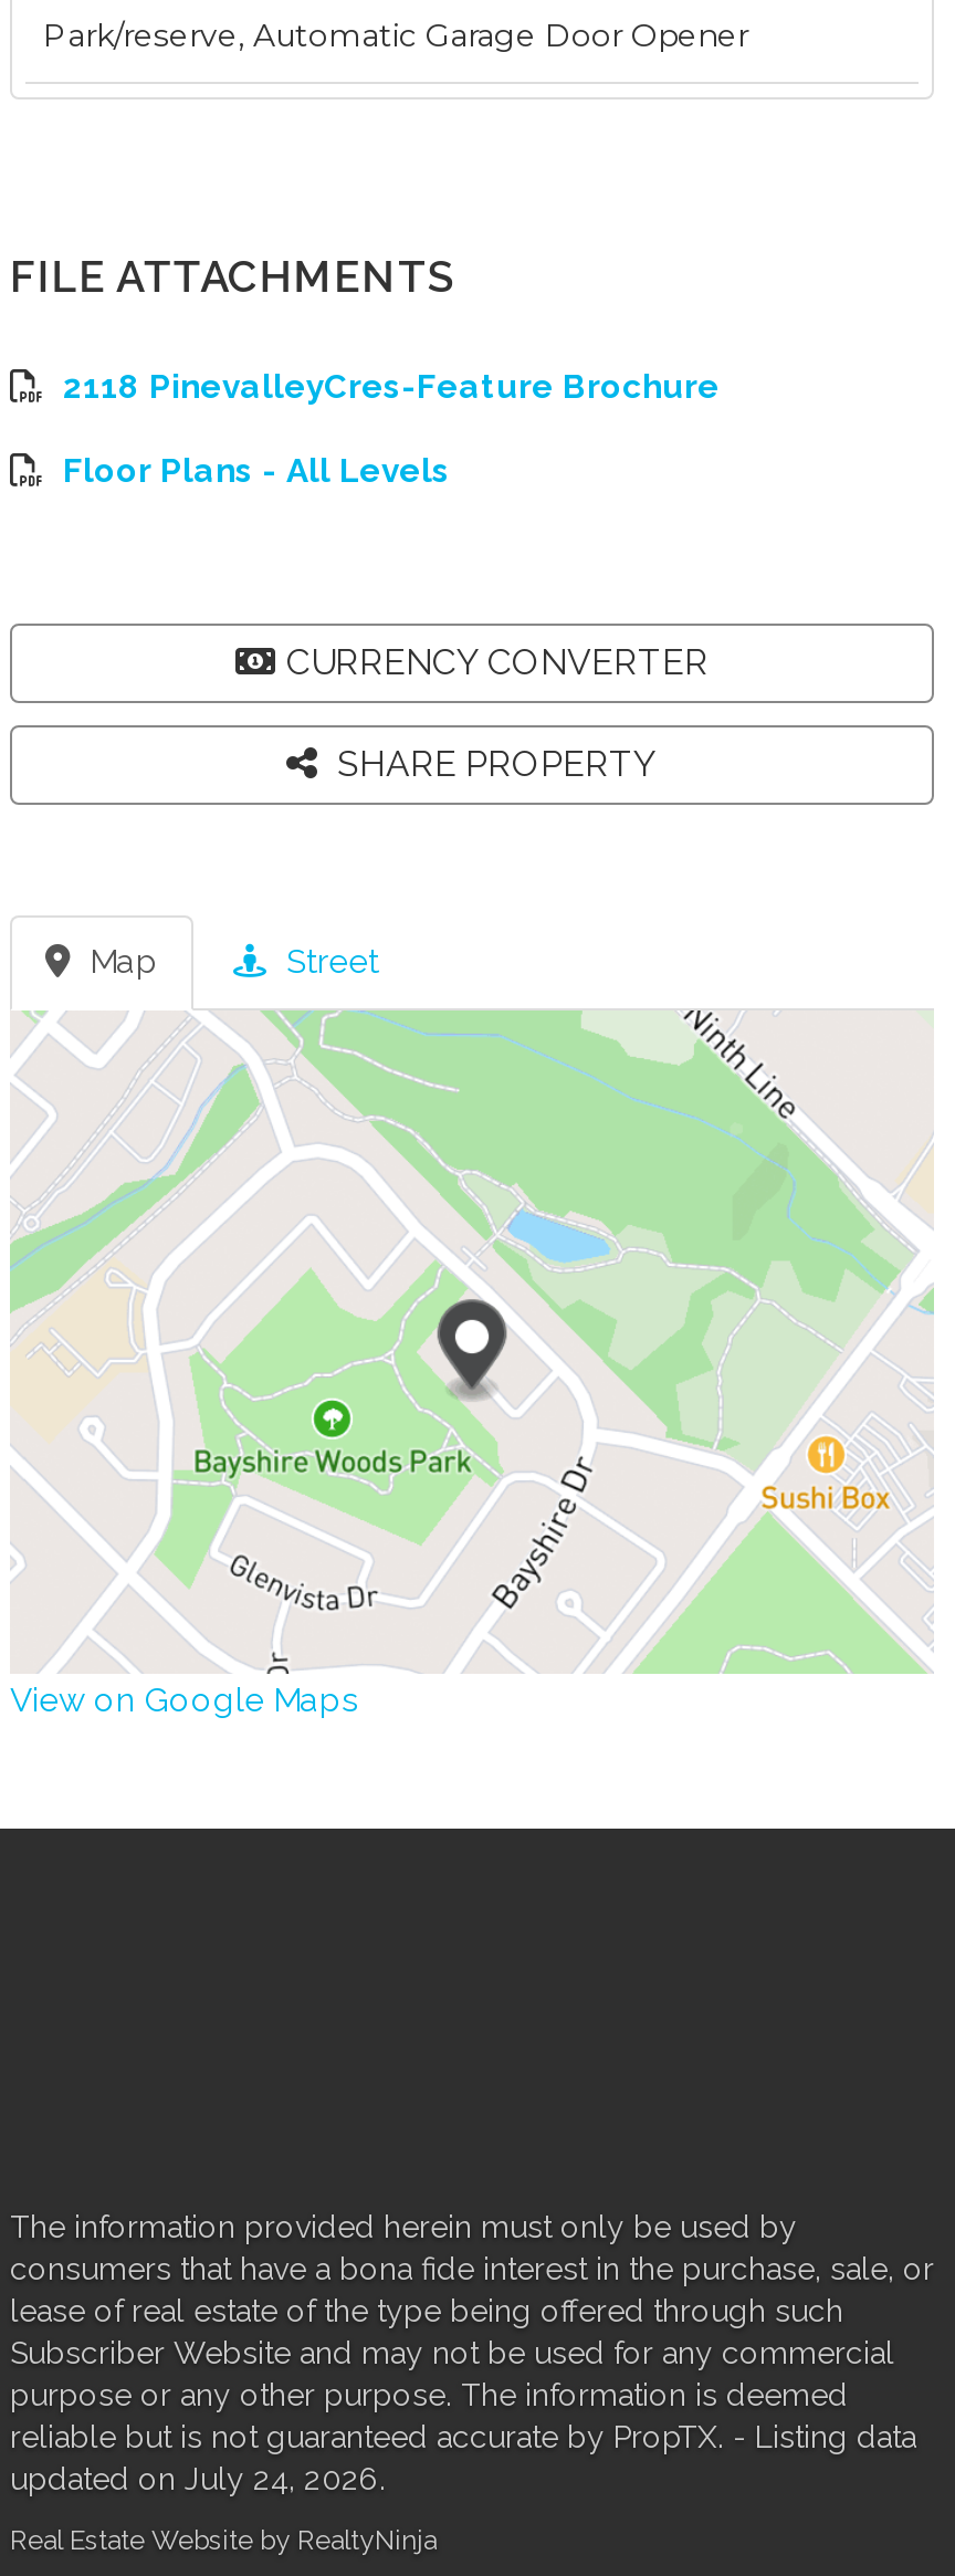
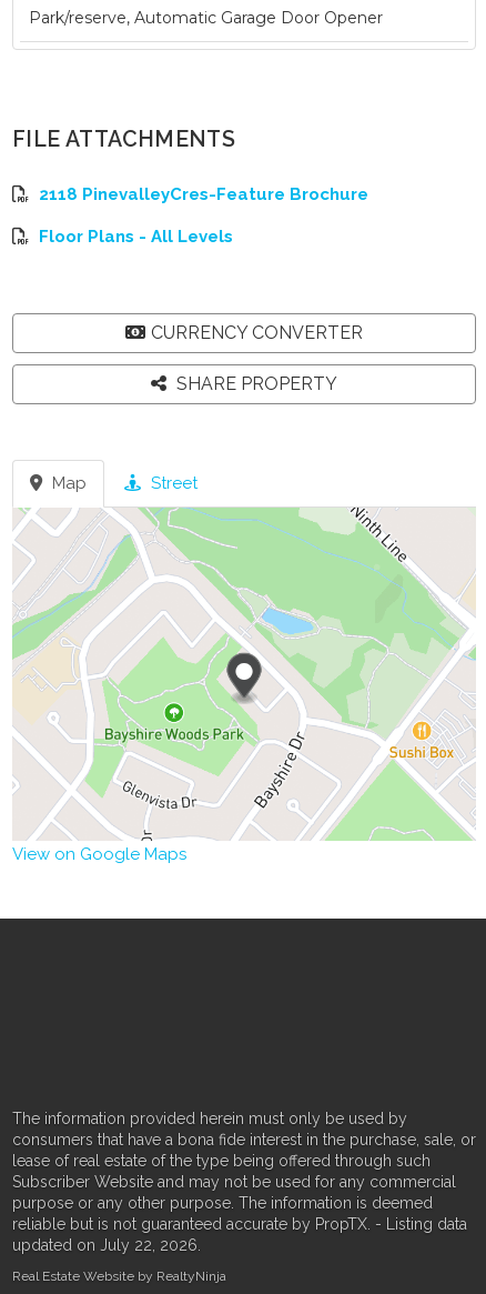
- updated on July 24, 2026.
+ updated on July 22, 2026.
